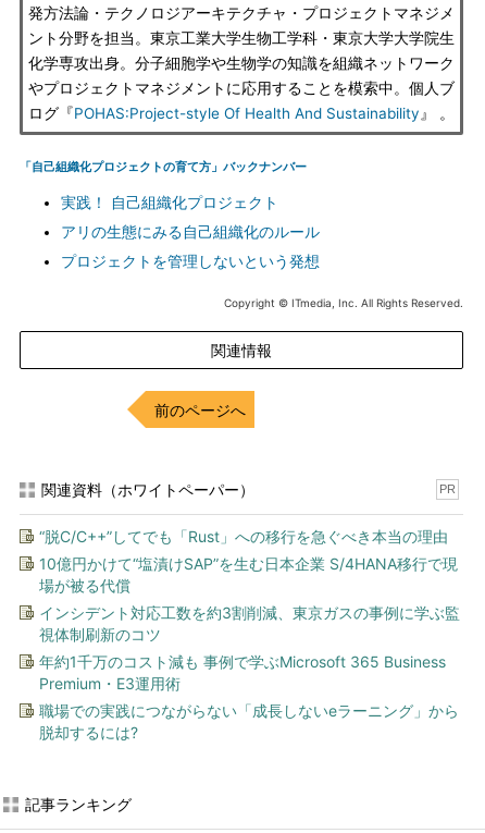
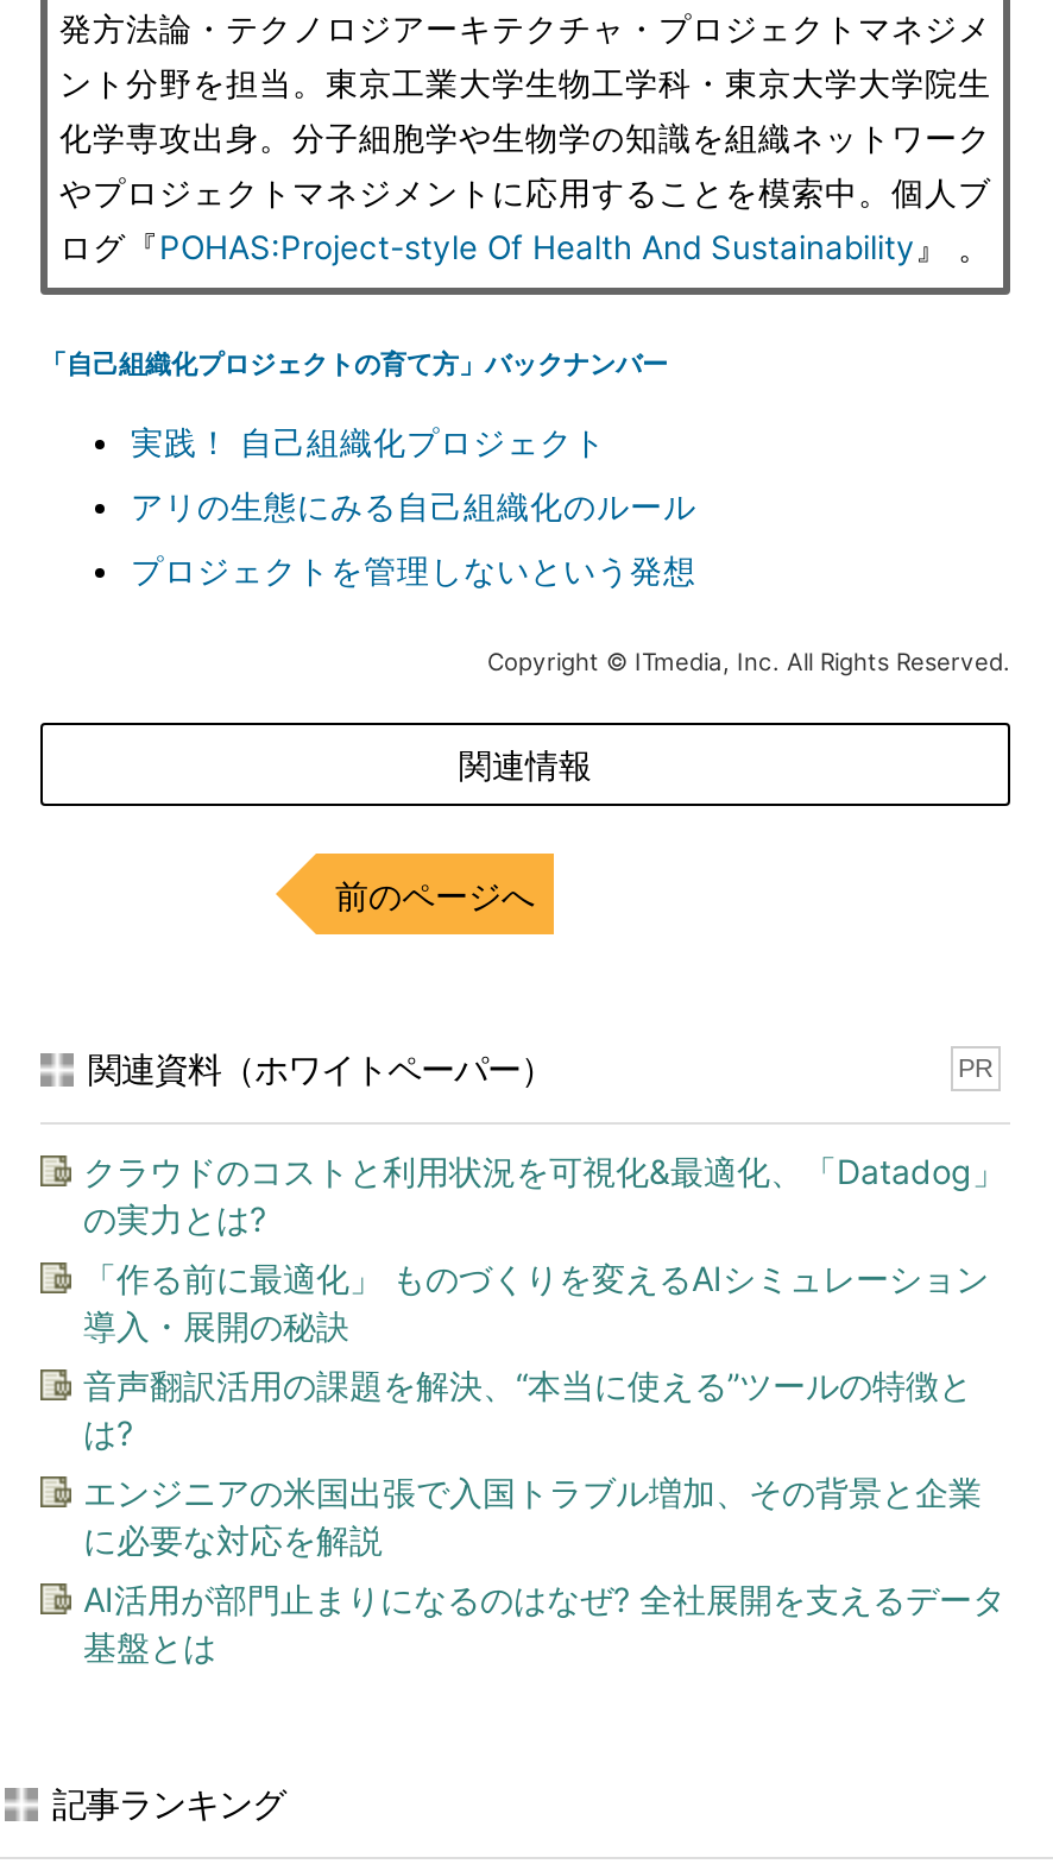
- “脱C/C++”してでも「Rust」への移行を急ぐべき本当の理由
+ クラウドのコストと利用状況を可視化&最適化、「Datadog」
+ の実力とは?

- 10億円かけて“塩漬けSAP”を生む日本企業 S/4HANA移行で現
- 場が被る代償
+ 「作る前に最適化」 ものづくりを変えるAIシミュレーション
+ 導入・展開の秘訣

- インシデント対応工数を約3割削減、東京ガスの事例に学ぶ監
- 視体制刷新のコツ
+ 音声翻訳活用の課題を解決、“本当に使える”ツールの特徴と
+ は?

- 年約1千万のコスト減も 事例で学ぶMicrosoft 365 Business
- Premium・E3運用術
+ エンジニアの米国出張で入国トラブル増加、その背景と企業
+ に必要な対応を解説

- 職場での実践につながらない「成長しないeラーニング」から
- 脱却するには?
+ AI活用が部門止まりになるのはなぜ? 全社展開を支えるデータ
+ 基盤とは
